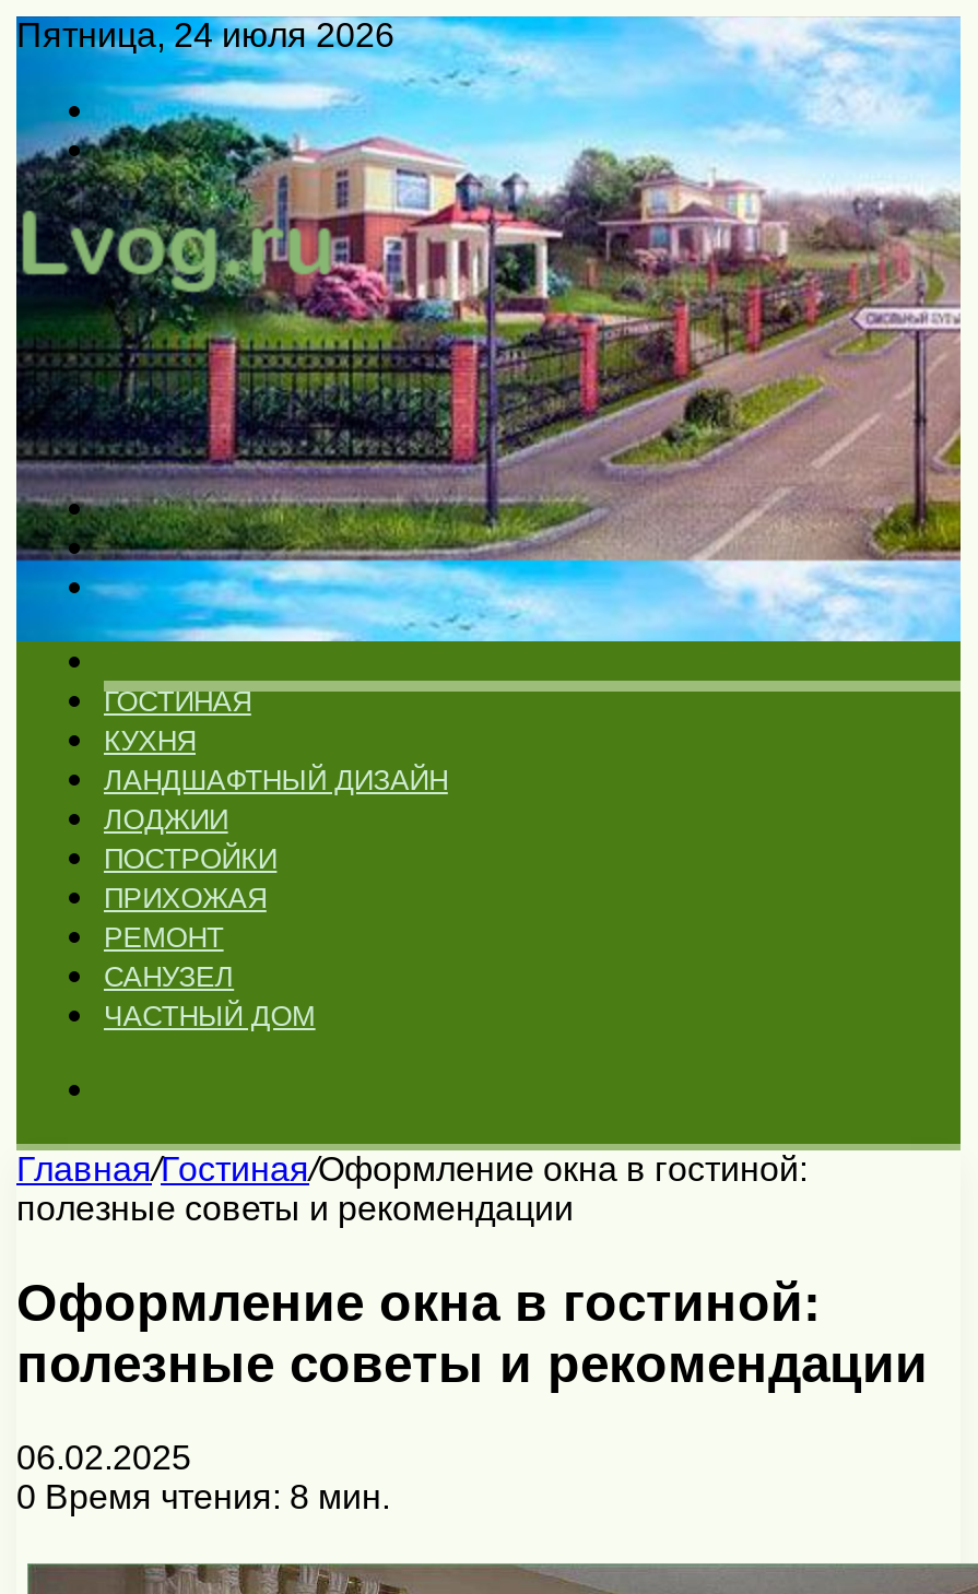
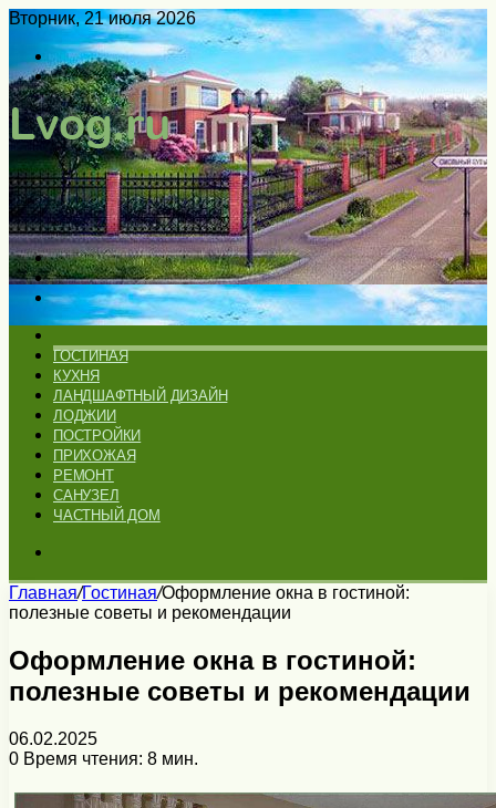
- Пятница, 24 июля 2026
+ Вторник, 21 июля 2026
